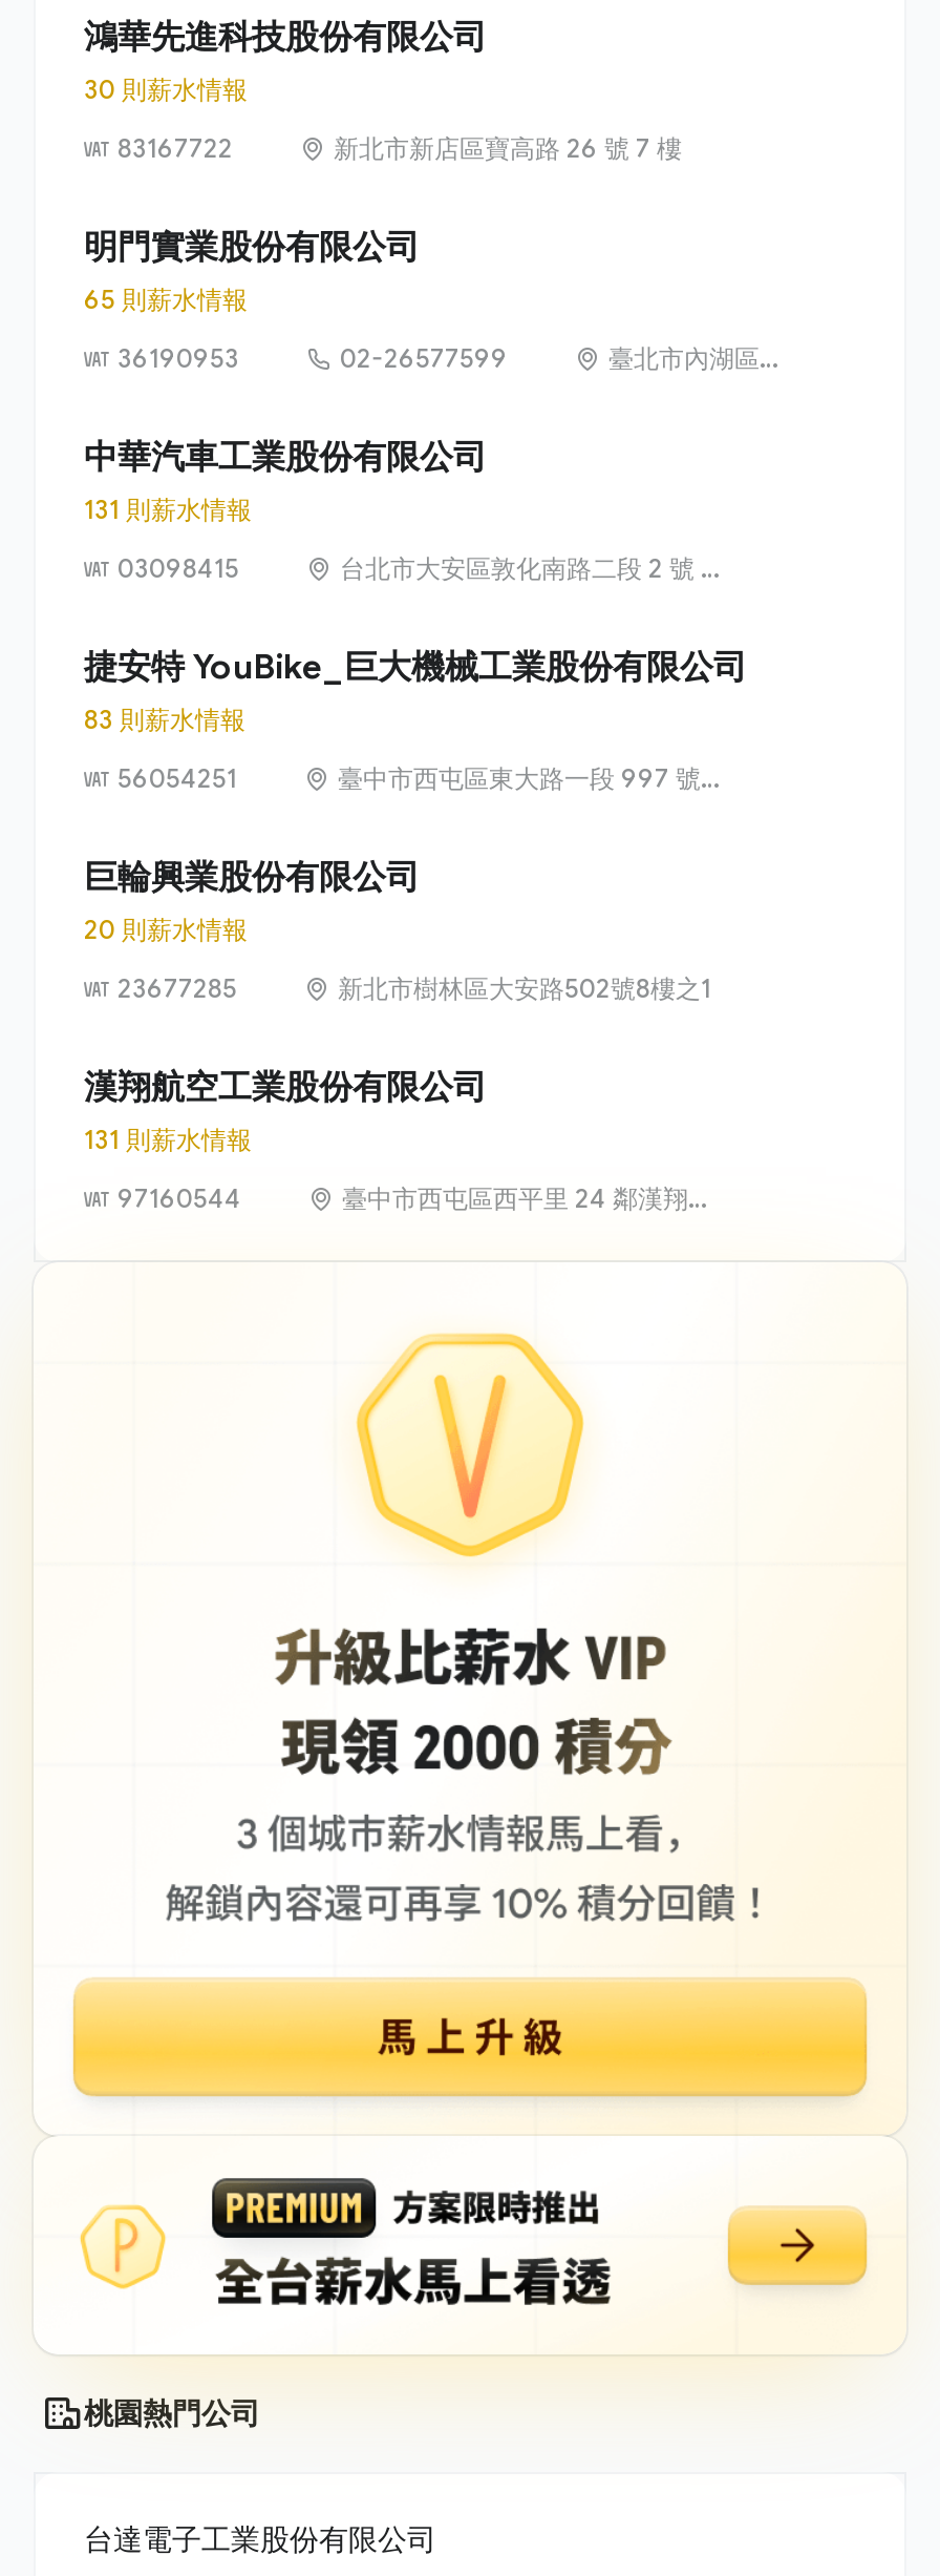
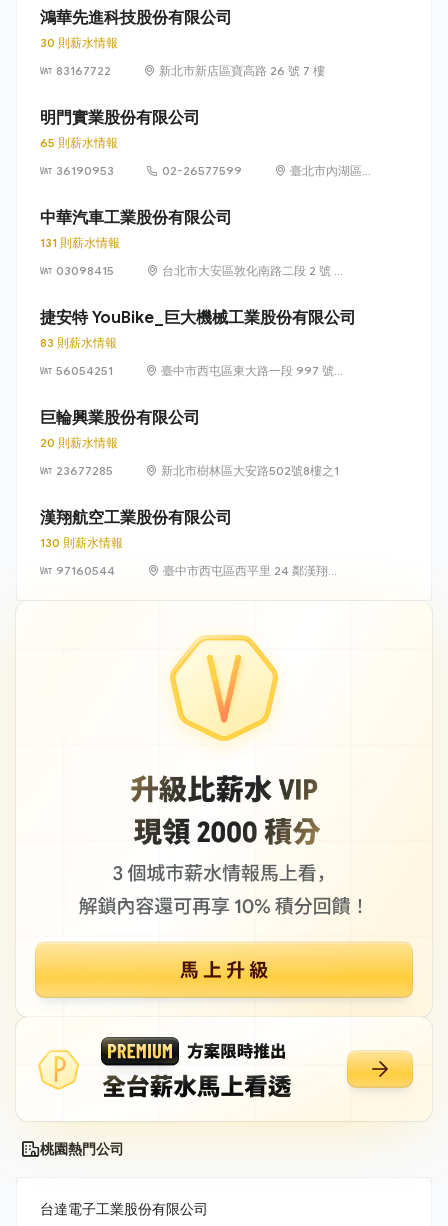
- 131 則薪水情報
+ 130 則薪水情報
